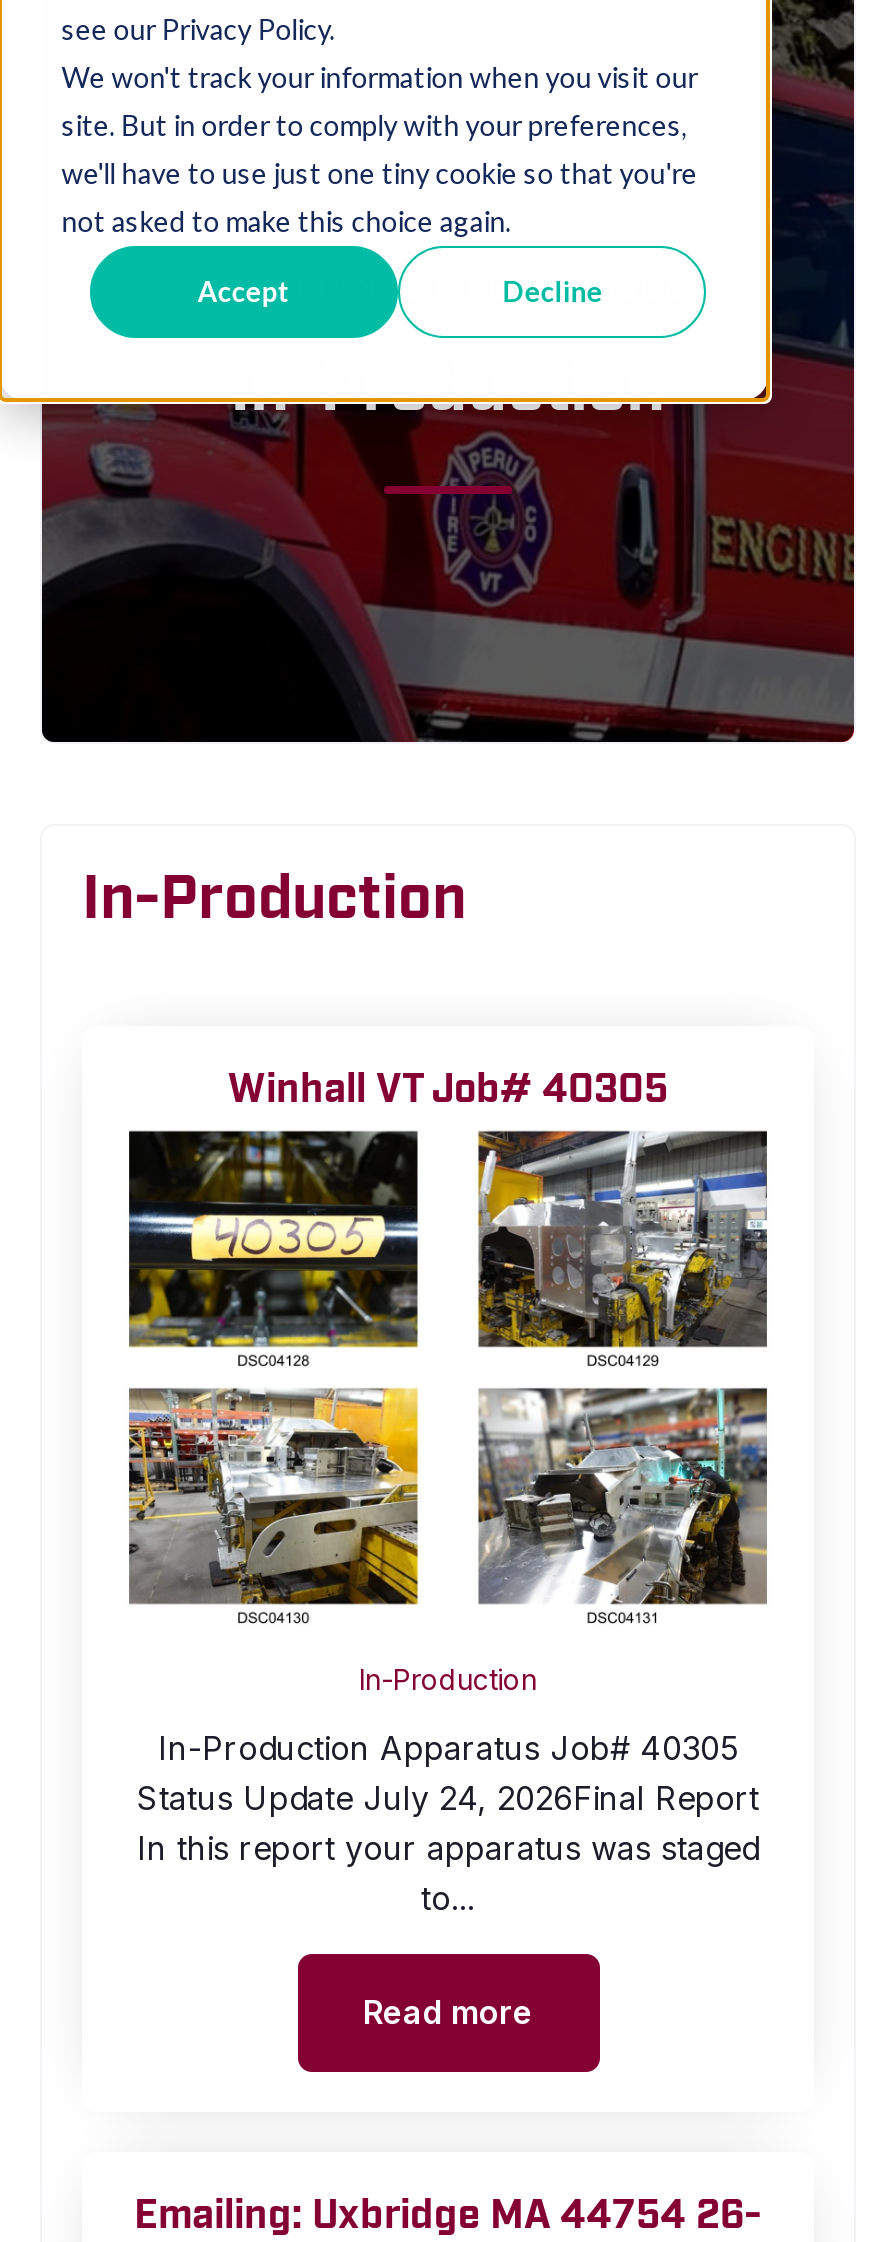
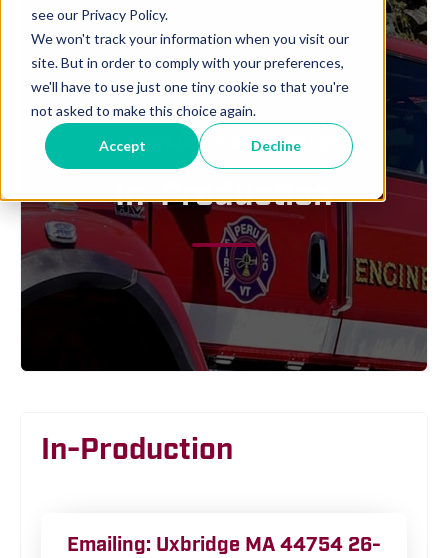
- Winhall VT Job# 40305

- [image]

- [image]

- [image]
- In-Production
- In-Production Apparatus Job# 40305
- Status Update July 24, 2026Final Report
- In this report your apparatus was staged
- to...
- Read more

- [image]
